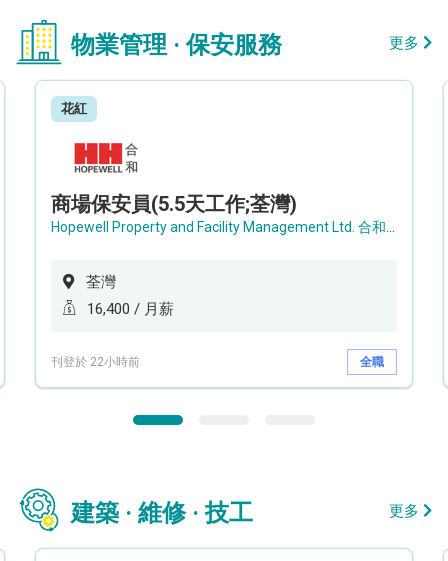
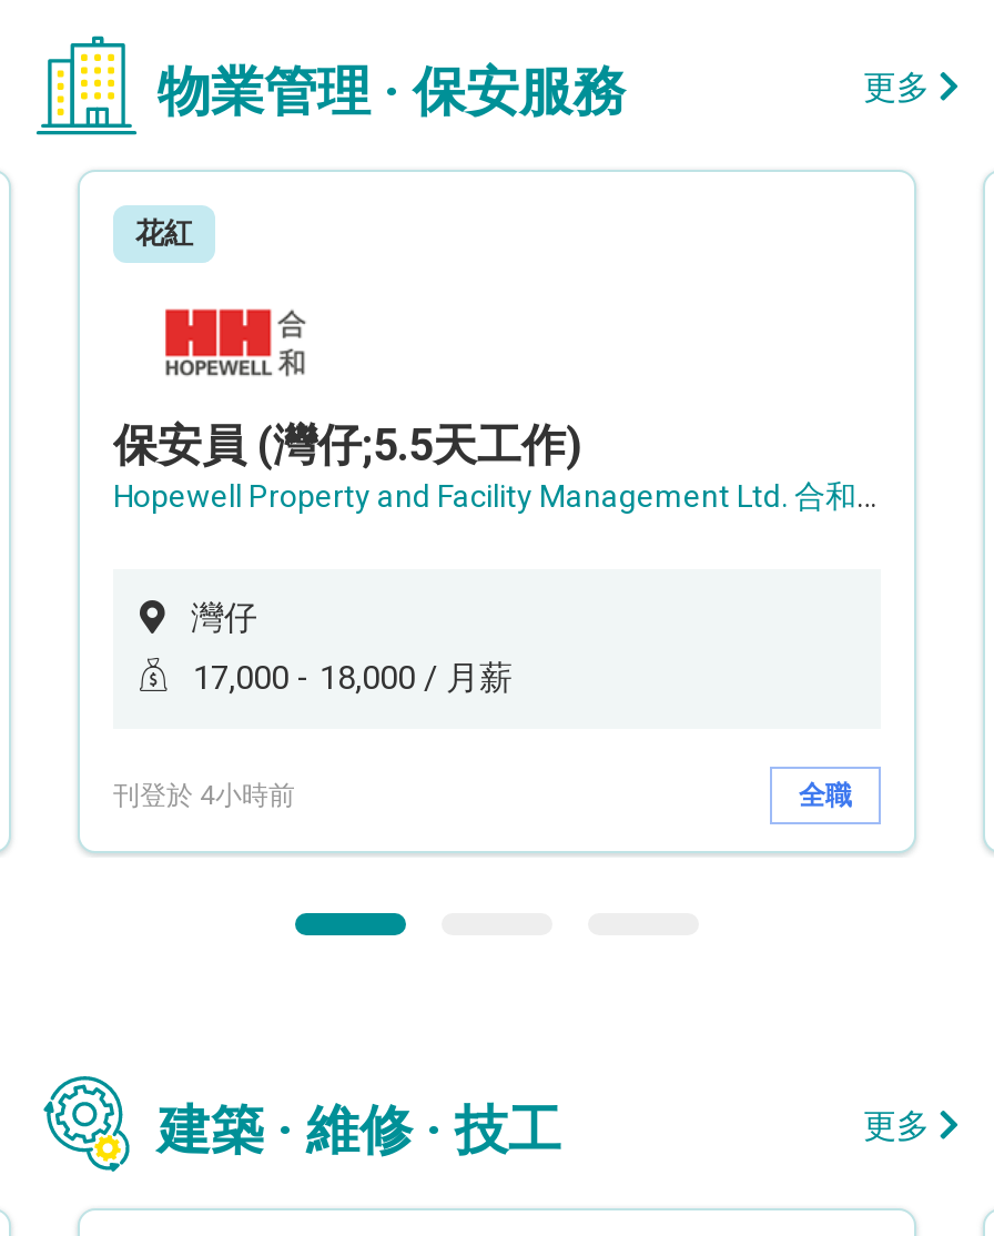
- 商場保安員(5.5天工作;荃灣)
+ 保安員 (灣仔;5.5天工作)

- 荃灣
+ 灣仔

- 16,400 / 月薪
+ 17,000 - 18,000 / 月薪

- 刊登於 22小時前
+ 刊登於 4小時前
